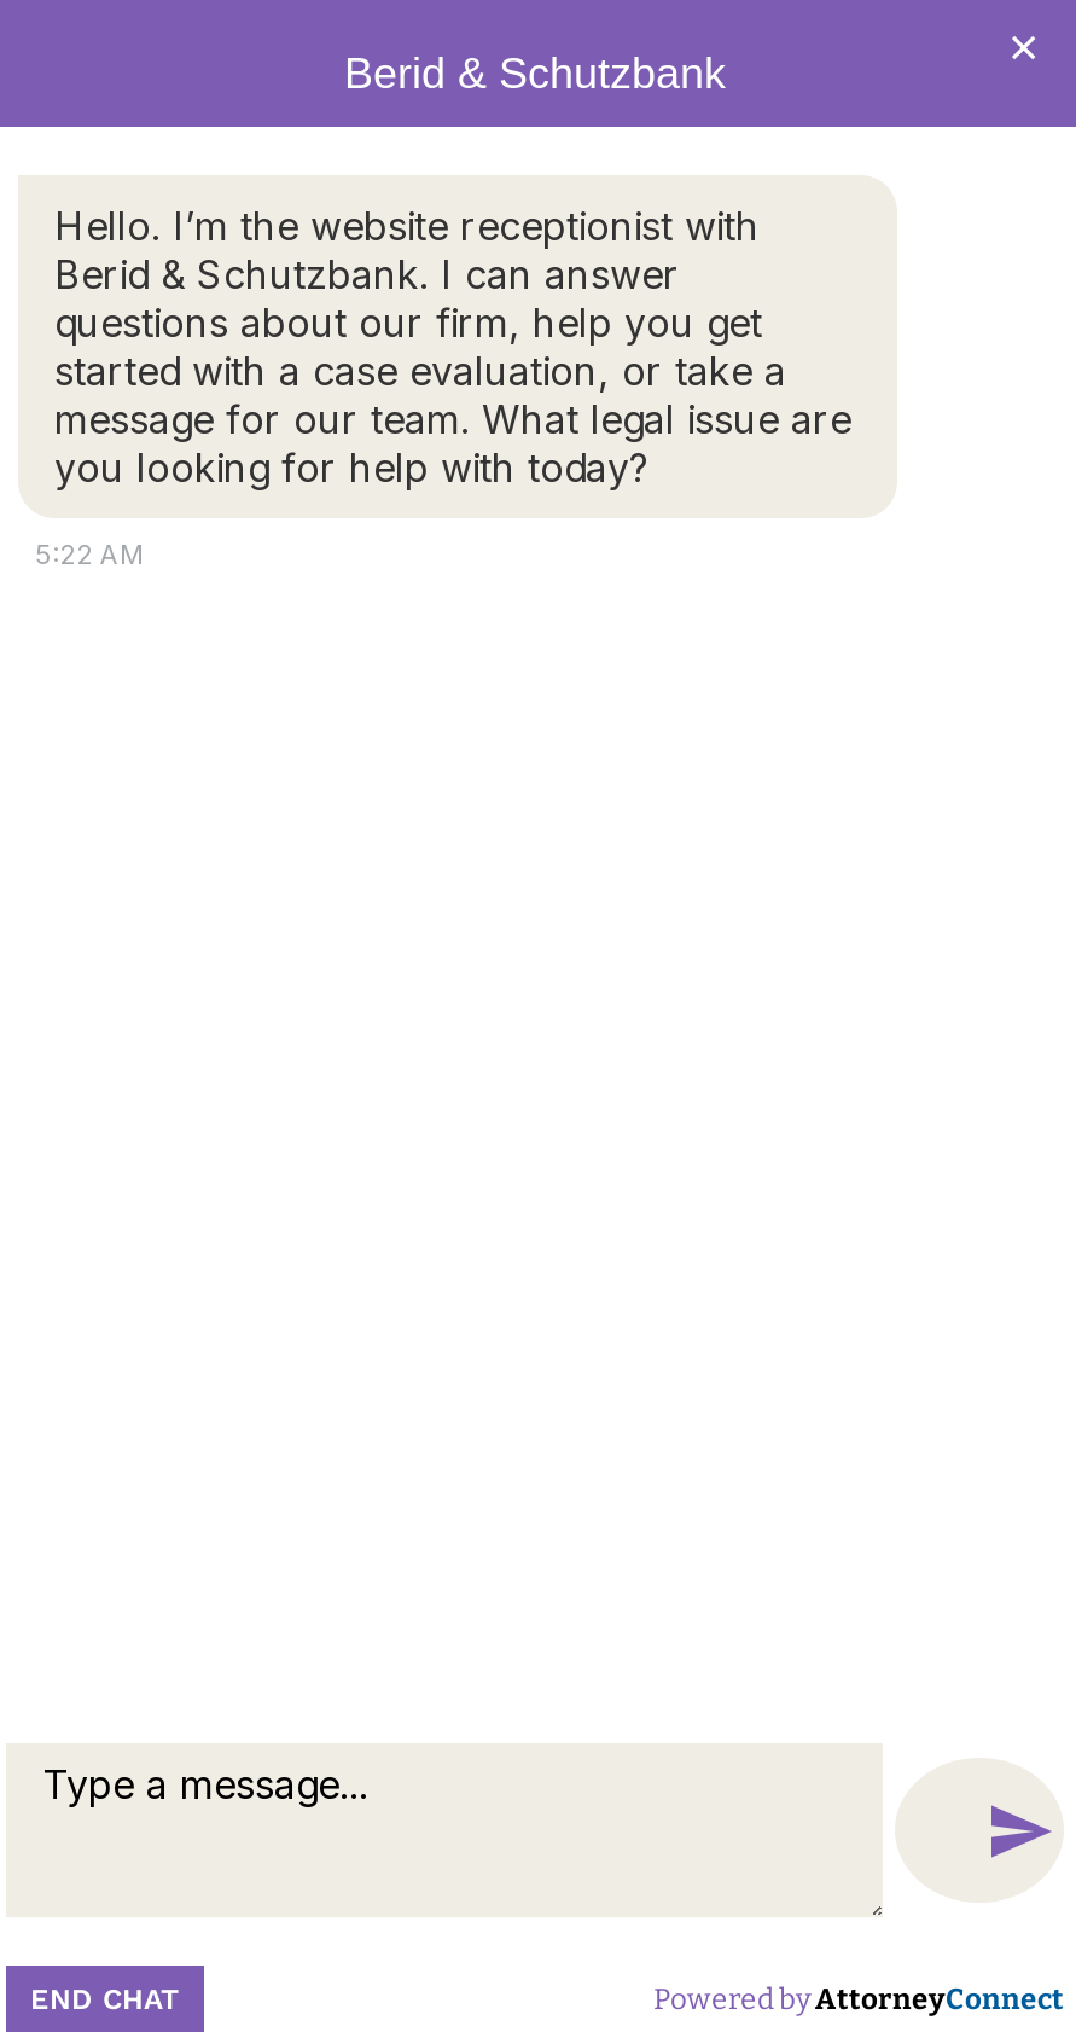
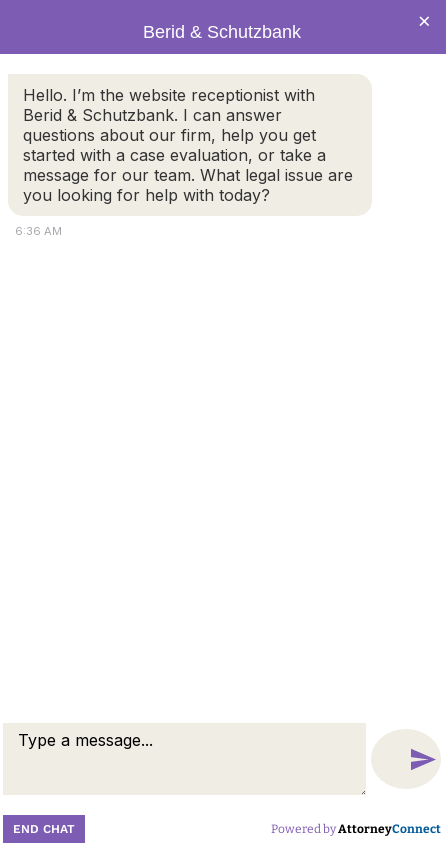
- 5:22 AM
+ 6:36 AM
